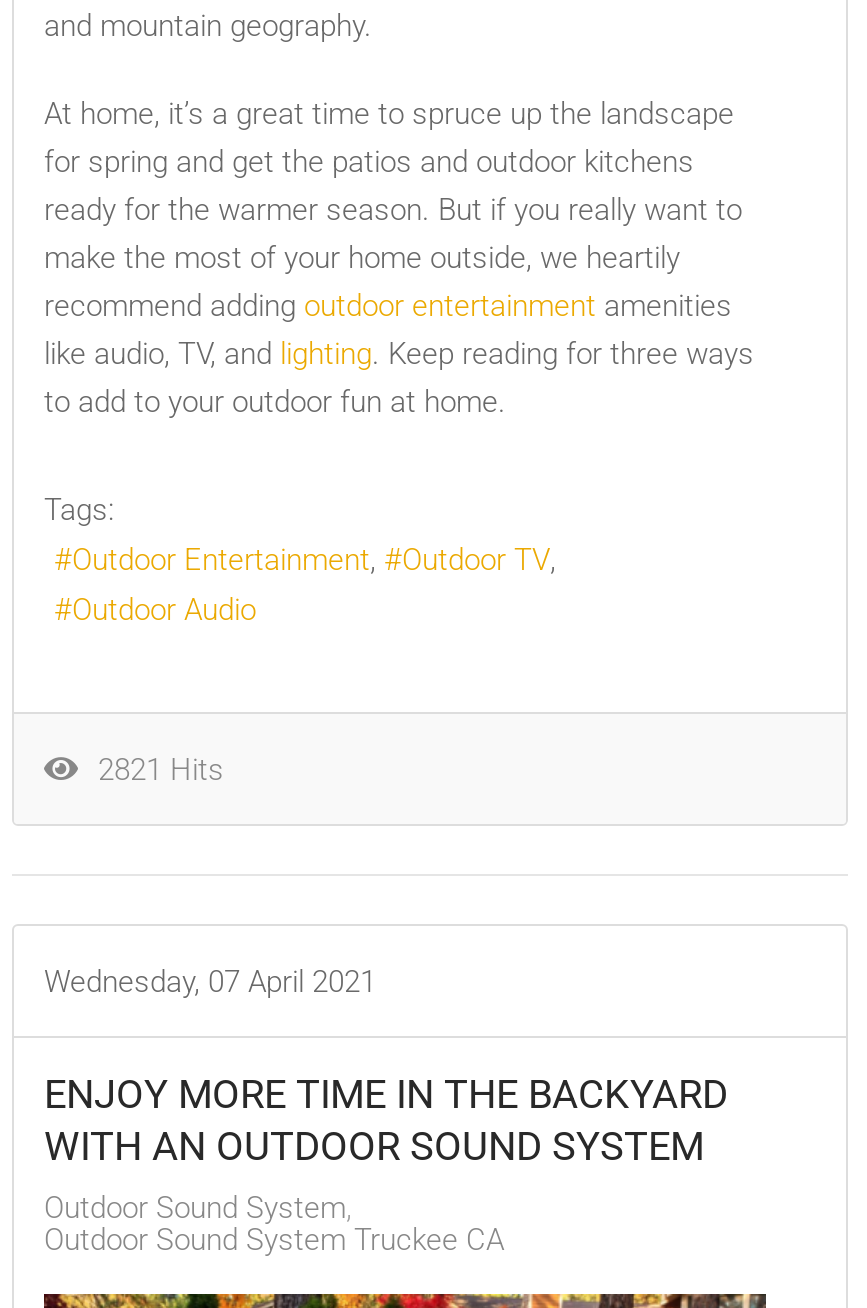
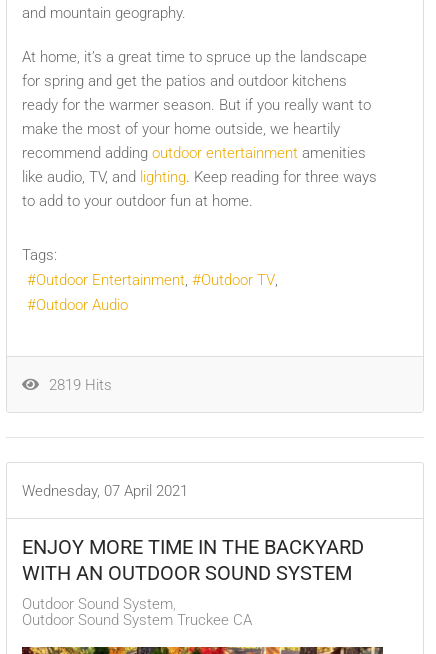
- 2821 Hits
+ 2819 Hits
